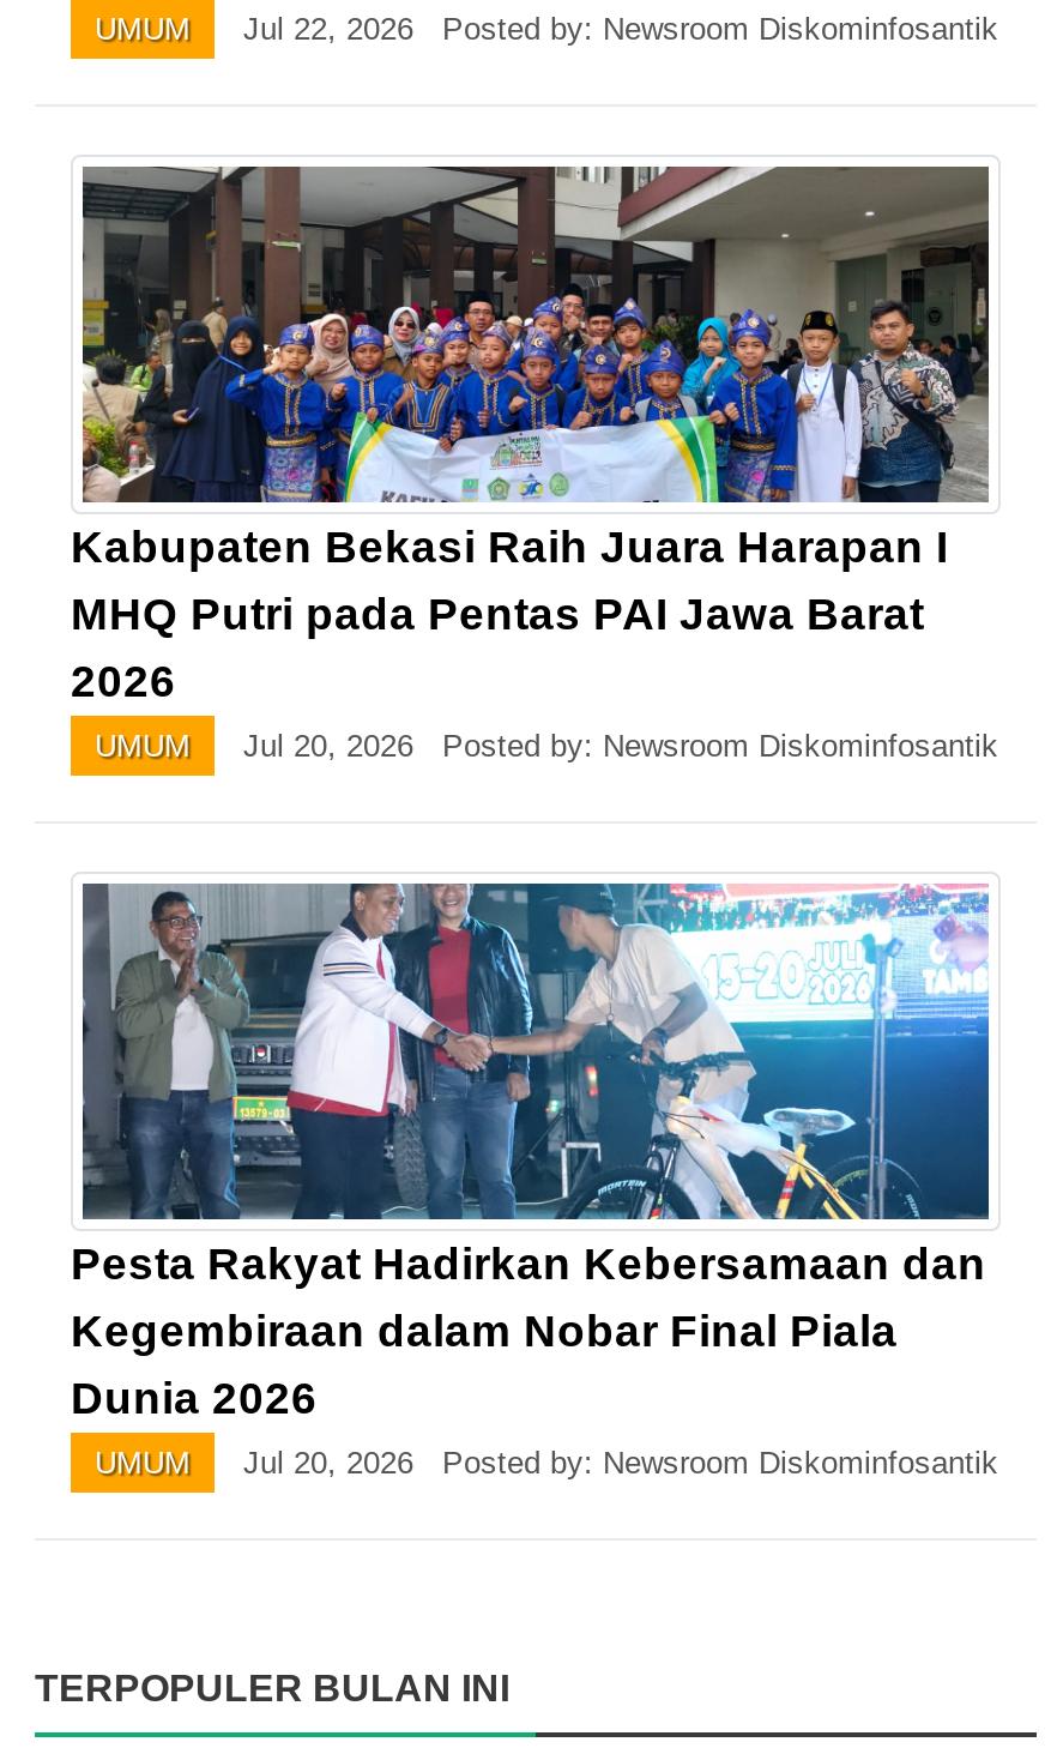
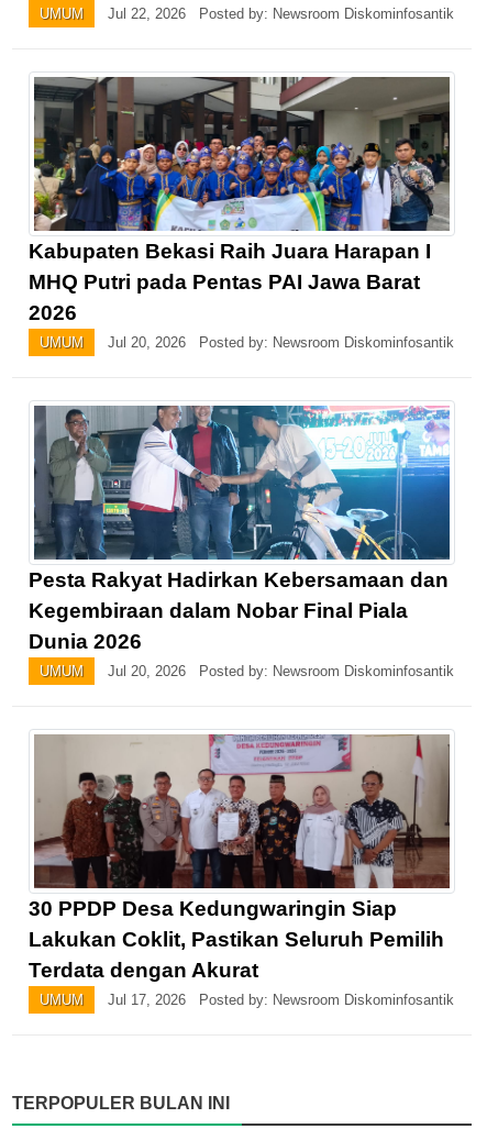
+ [image]
+ 30 PPDP Desa Kedungwaringin Siap
+ Lakukan Coklit, Pastikan Seluruh Pemilih
+ Terdata dengan Akurat
+ UMUM
+ Jul 17, 2026 Posted by: Newsroom Diskominfosantik
